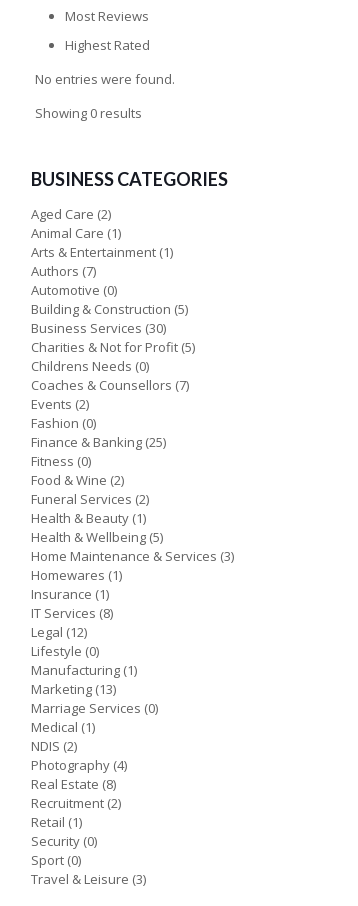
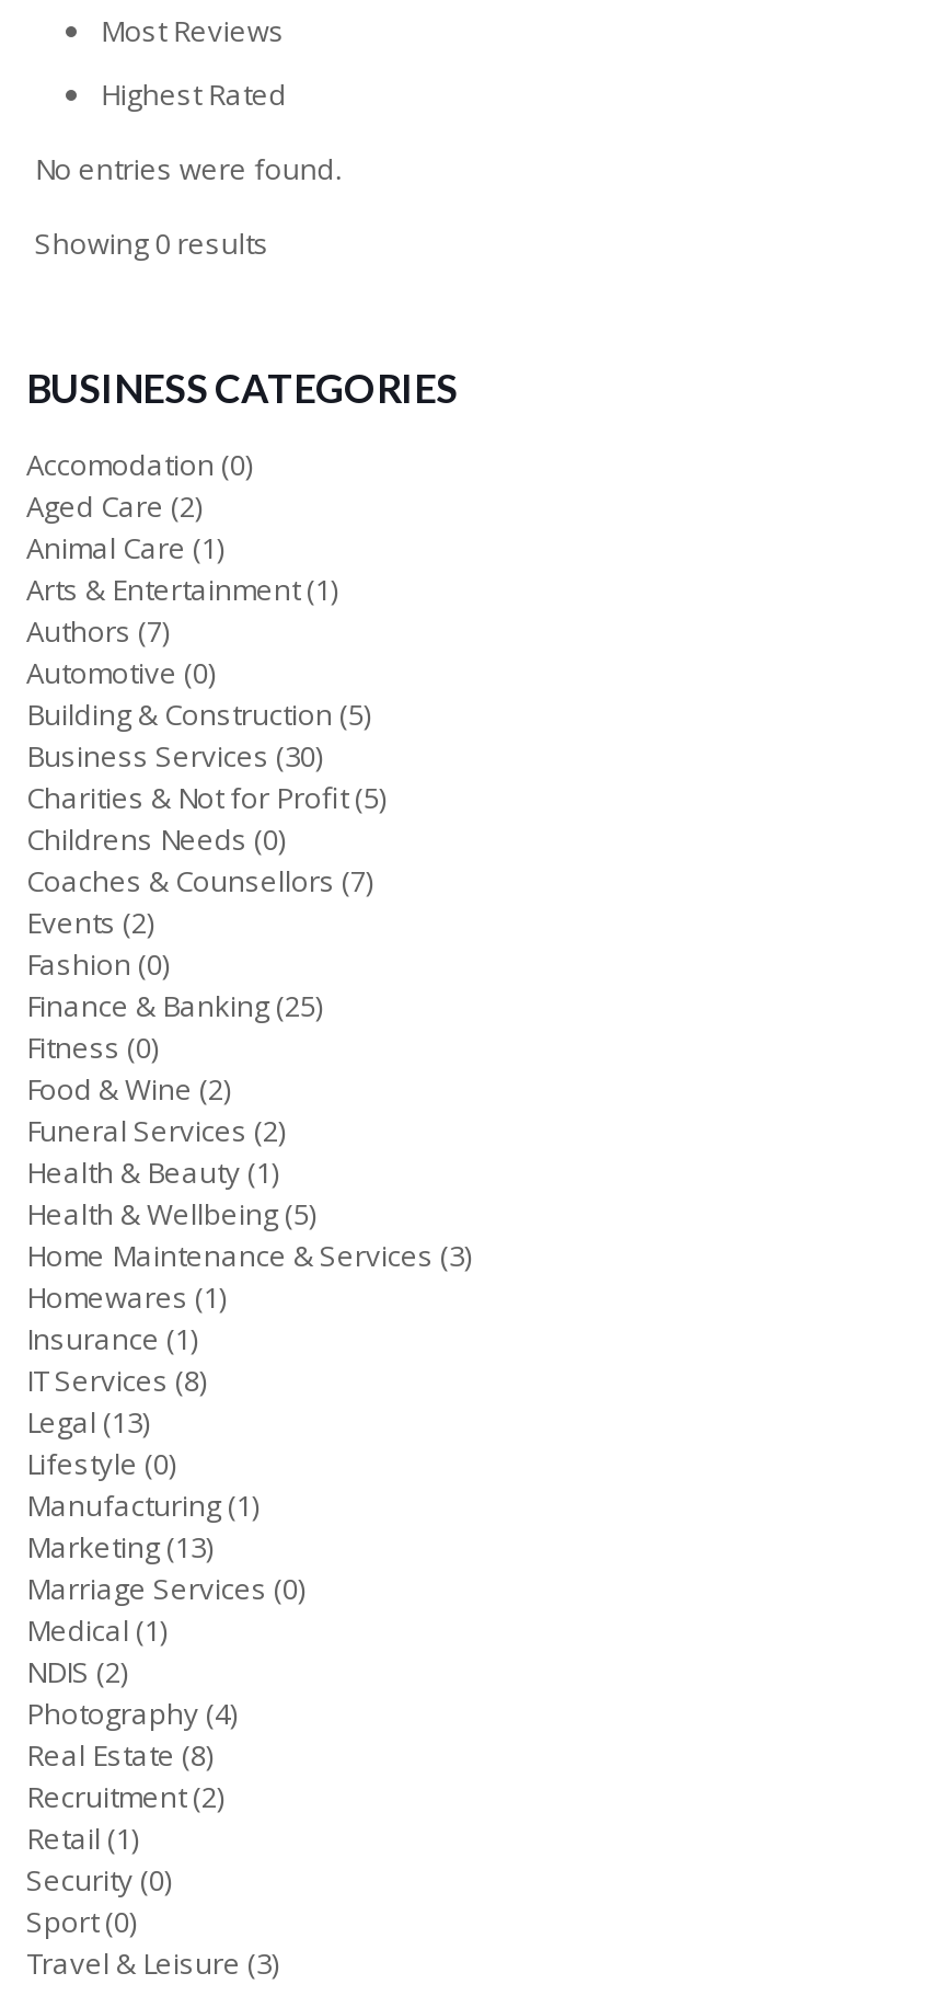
+ Accomodation (0)

- Legal (12)
+ Legal (13)
